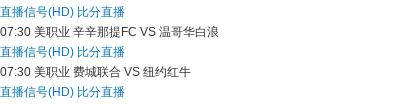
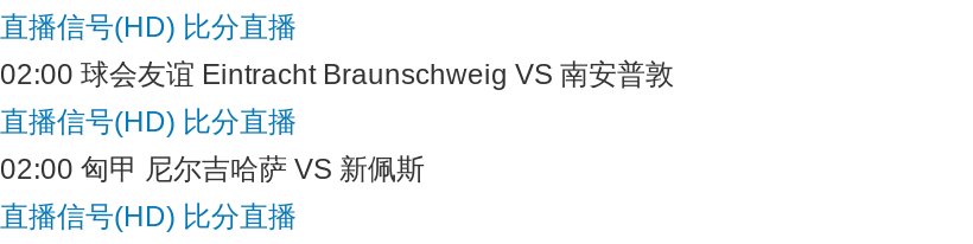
- 07:30 美职业辛辛那提FC VS 温哥华白浪
+ 02:00 球会友谊Eintracht Braunschweig VS 南安普敦

- 07:30 美职业费城联合 VS 纽约红牛
+ 02:00 匈甲尼尔吉哈萨 VS 新佩斯
